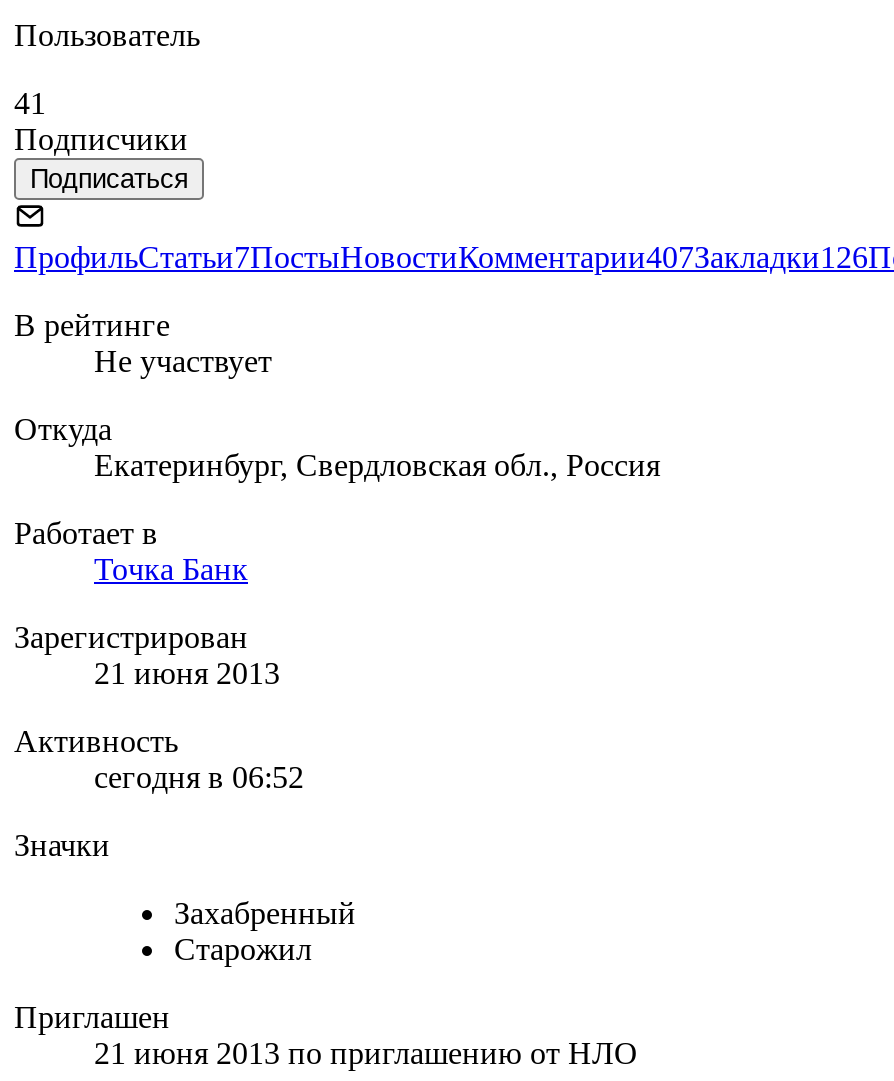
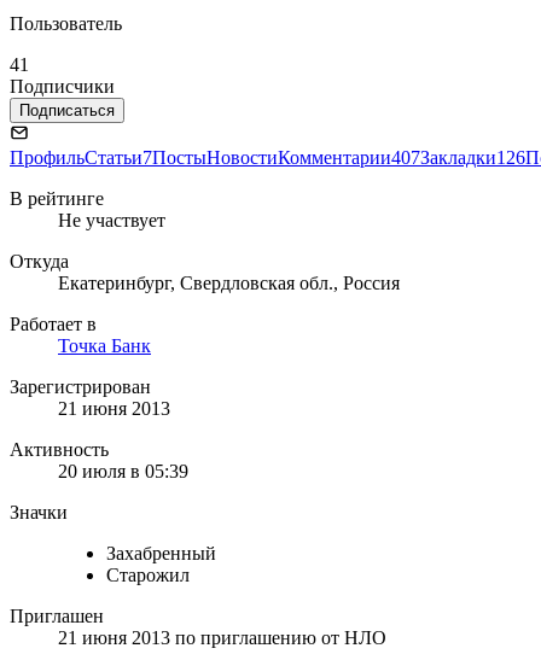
- сегодня в 06:52
+ 20 июля в 05:39
